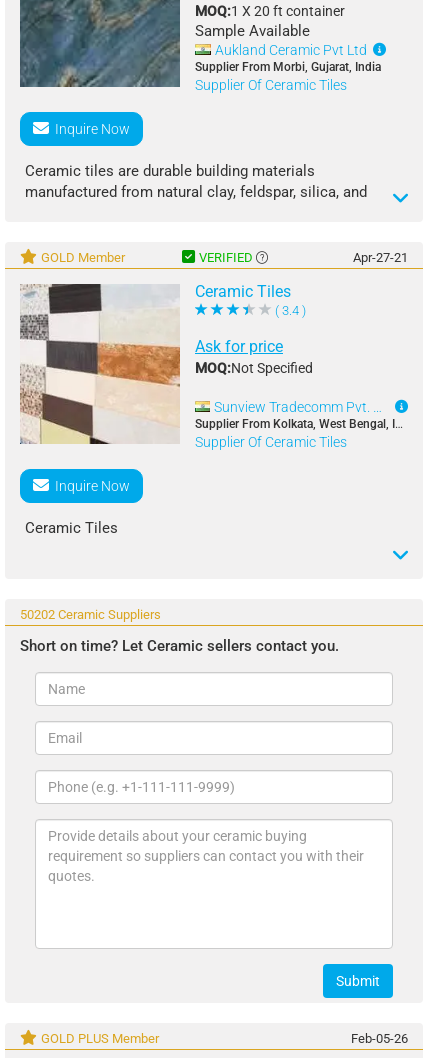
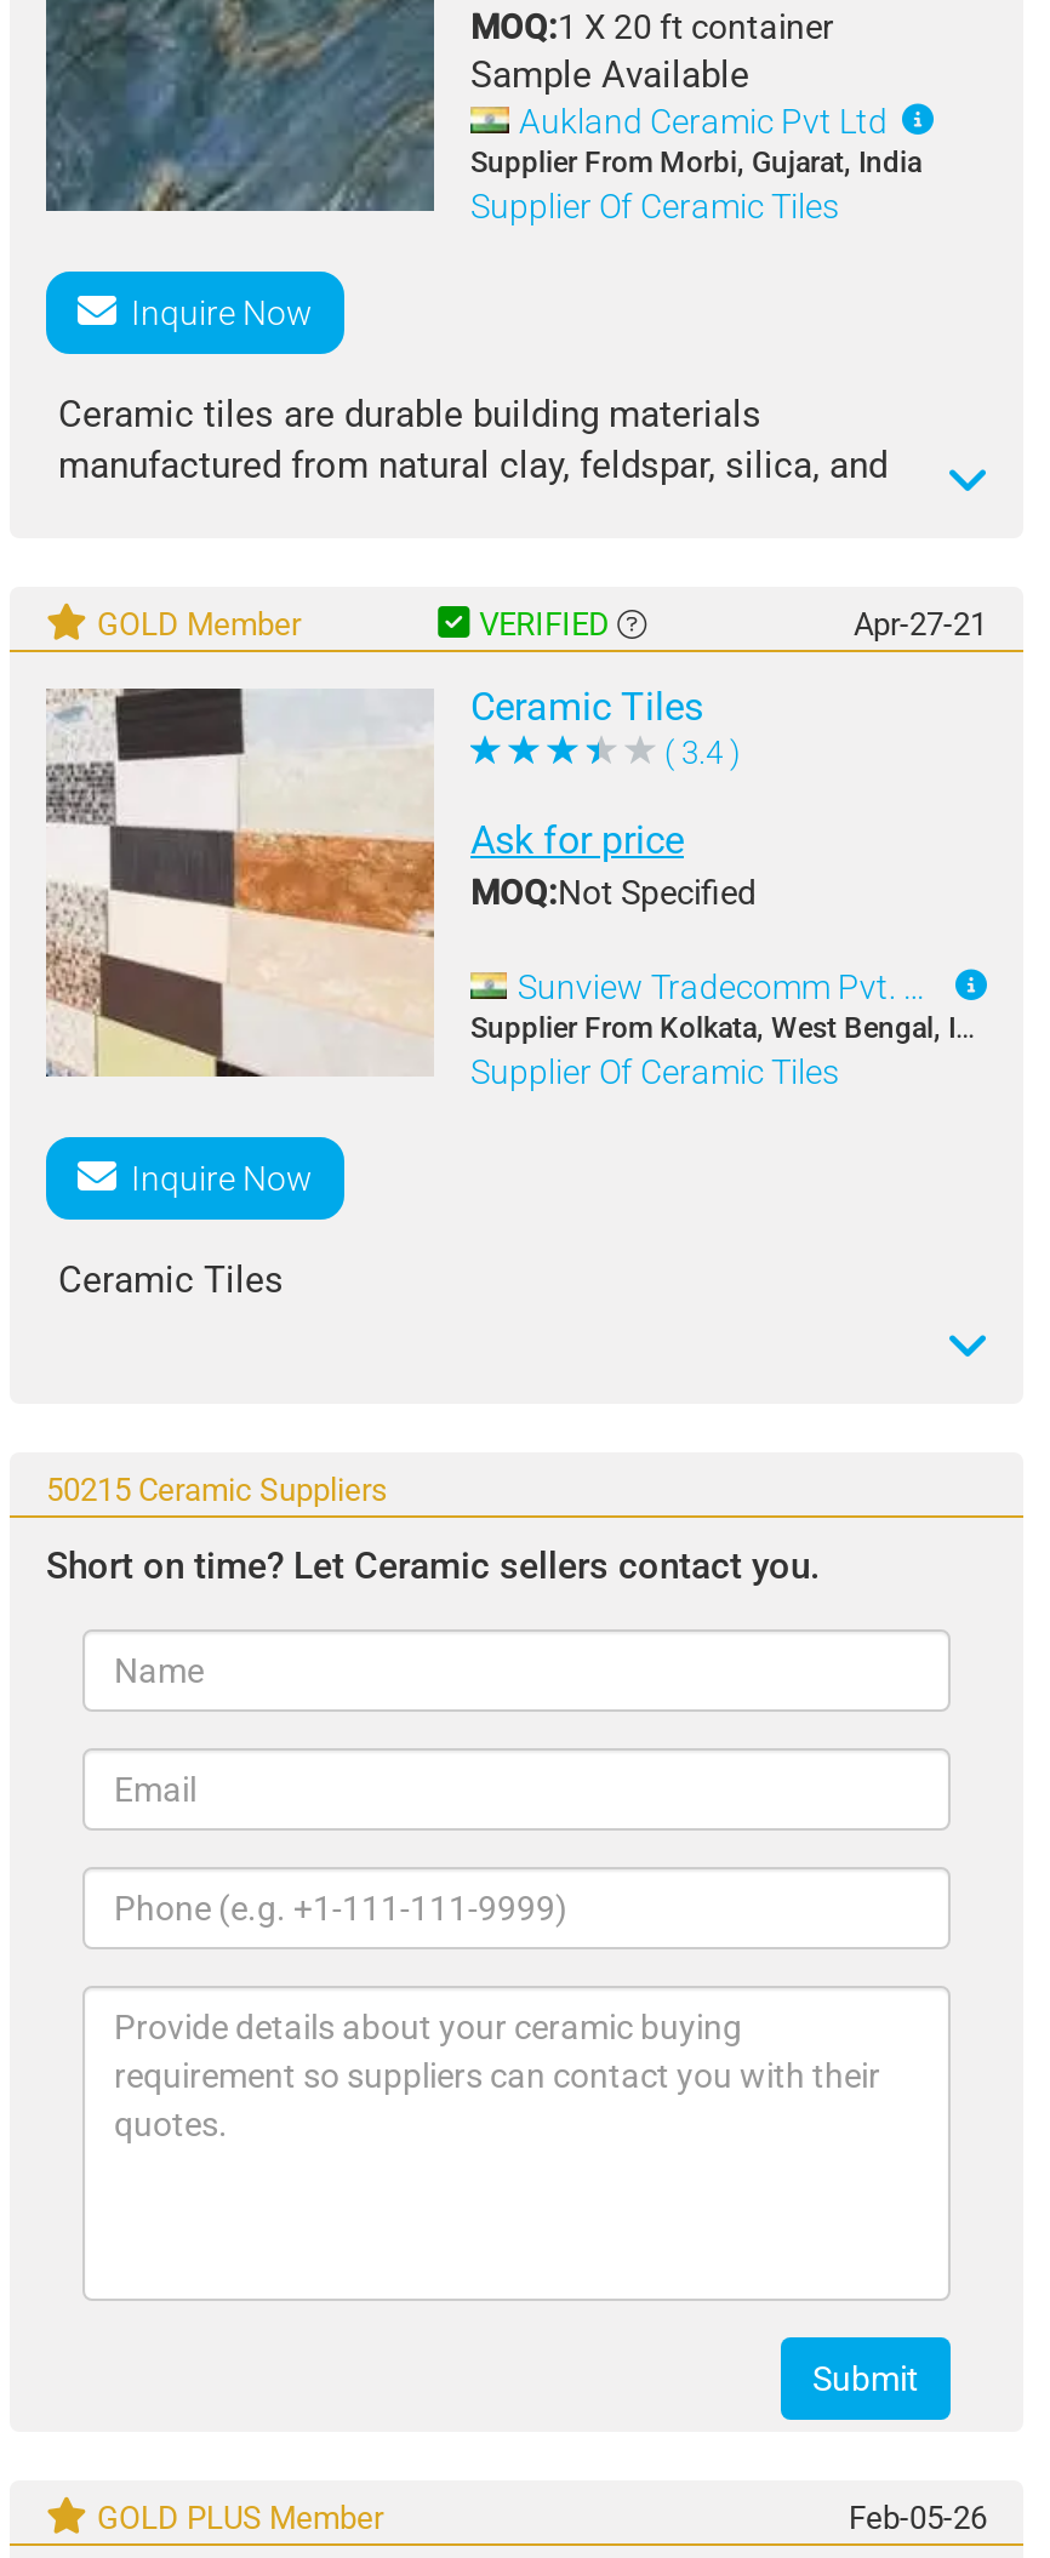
- 50202 Ceramic Suppliers
+ 50215 Ceramic Suppliers
